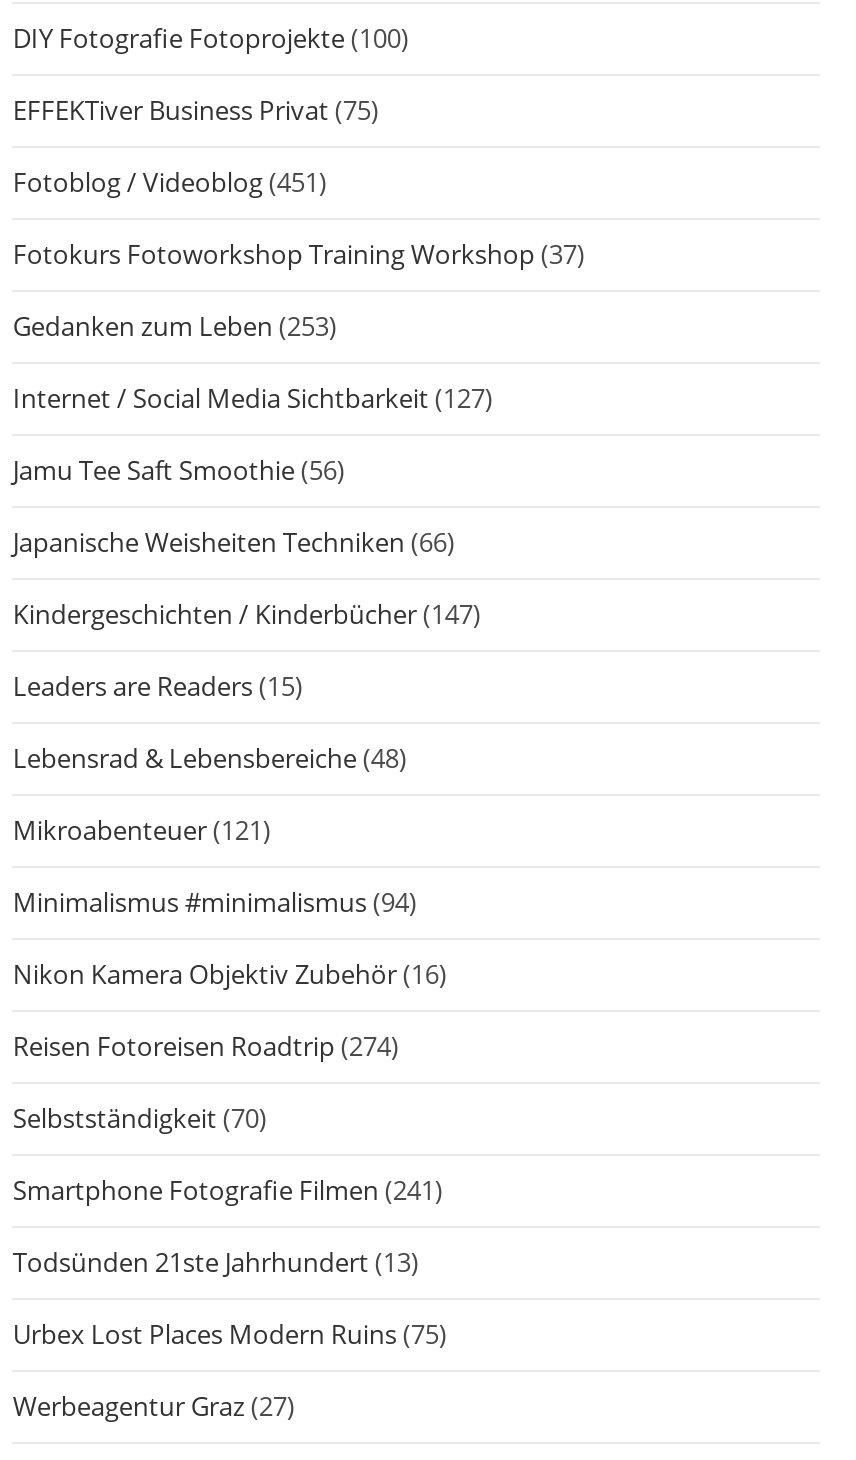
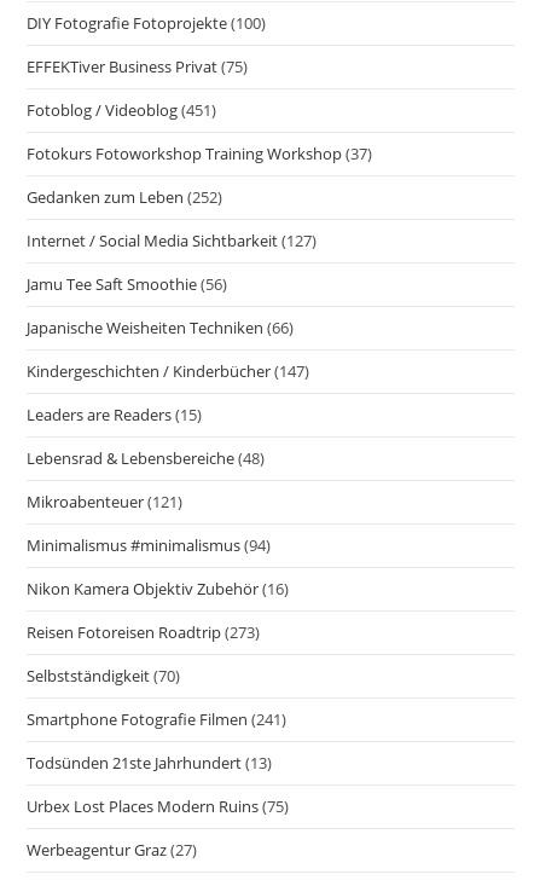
- Gedanken zum Leben (253)
+ Gedanken zum Leben (252)

- Reisen Fotoreisen Roadtrip (274)
+ Reisen Fotoreisen Roadtrip (273)
